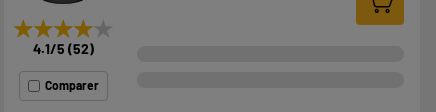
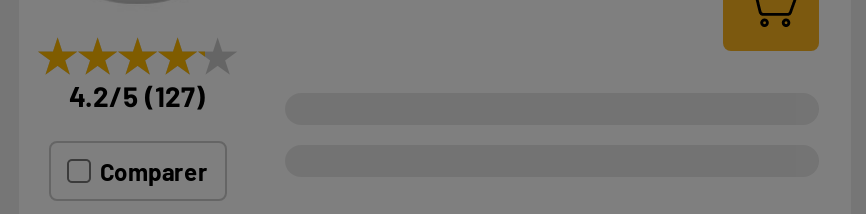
- 4.1/5 (52)
+ 4.2/5 (127)
